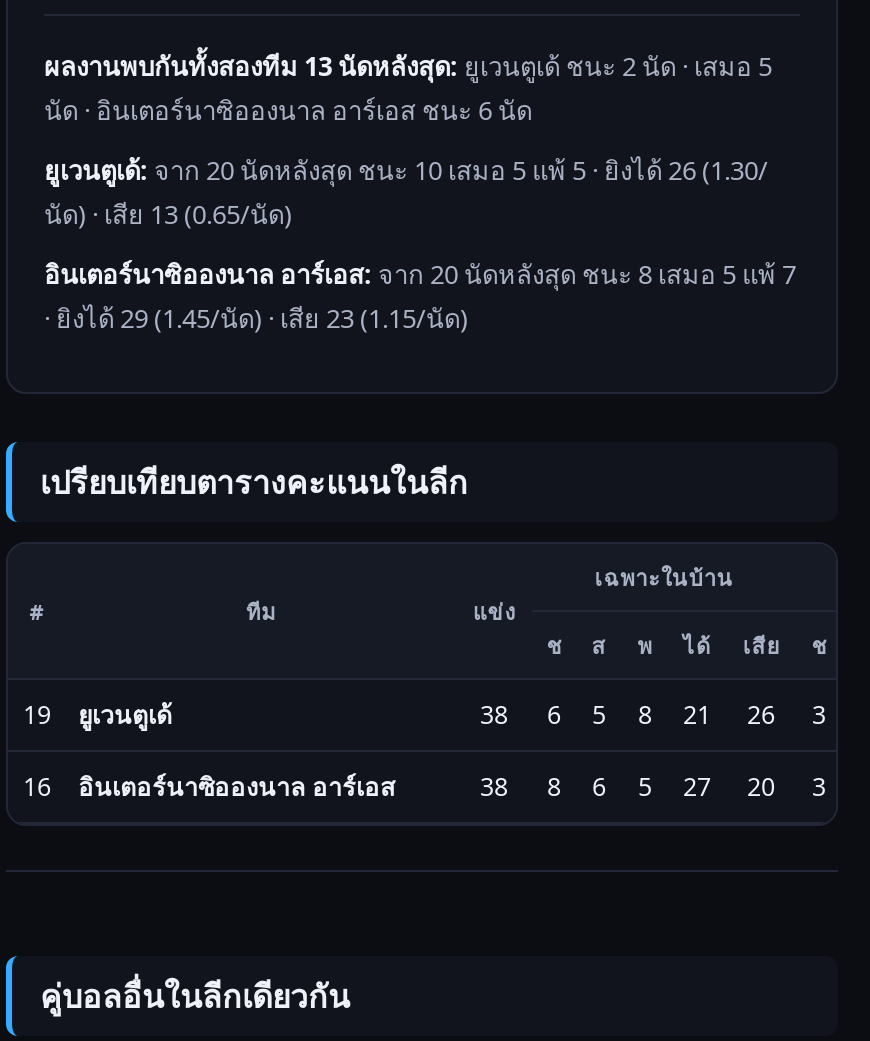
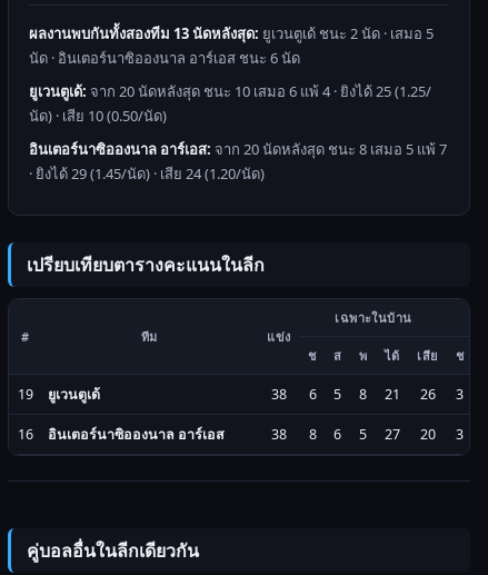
- ยูเวนตูเด้:จาก 20 นัดหลังสุด ชนะ 10 เสมอ 5 แพ้ 5 · ยิงได้ 26 (1.30/
+ ยูเวนตูเด้:จาก 20 นัดหลังสุด ชนะ 10 เสมอ 6 แพ้ 4 · ยิงได้ 25 (1.25/

- นัด) · เสีย 13 (0.65/นัด)
+ นัด) · เสีย 10 (0.50/นัด)

- · ยิงได้ 29 (1.45/นัด) · เสีย 23 (1.15/นัด)
+ · ยิงได้ 29 (1.45/นัด) · เสีย 24 (1.20/นัด)
